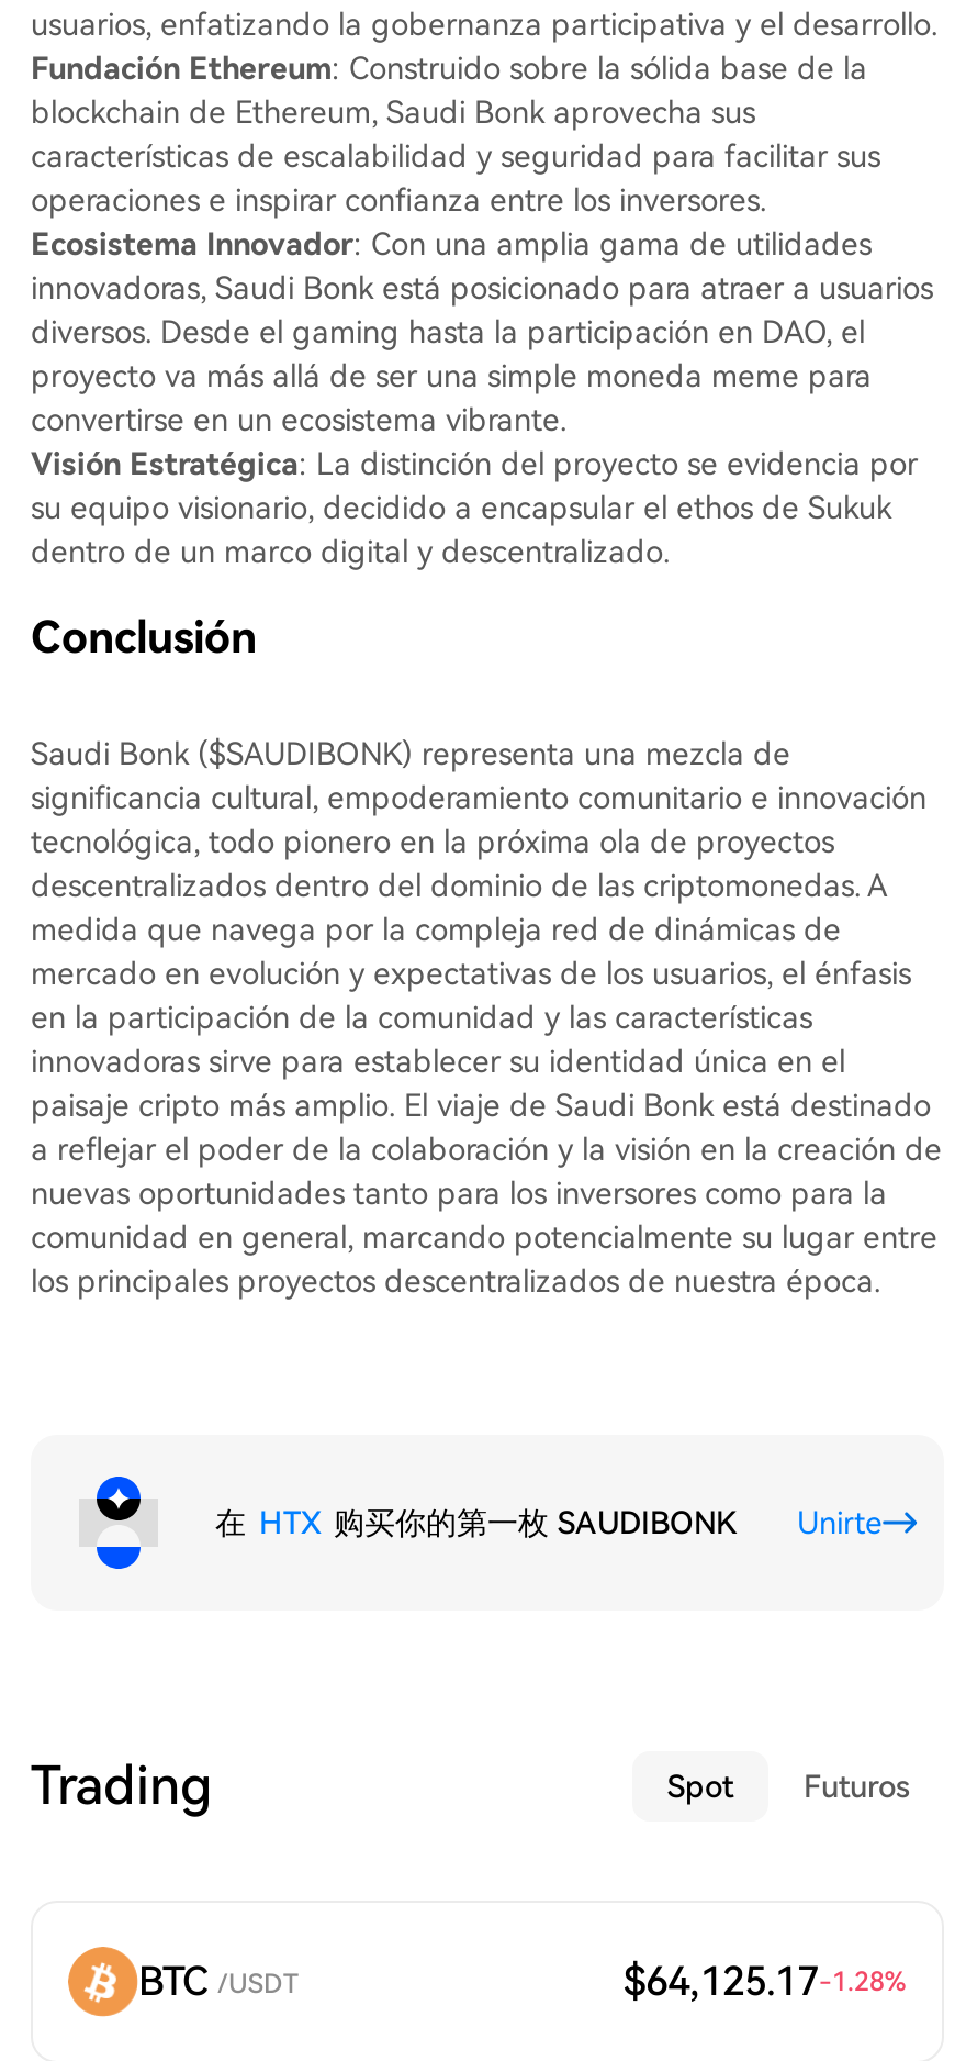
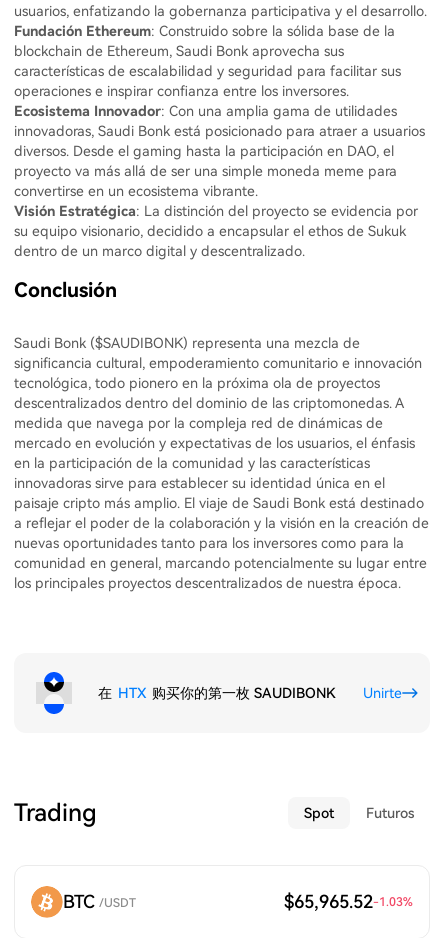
- $64,125.17-1.28%
+ $65,965.52-1.03%
